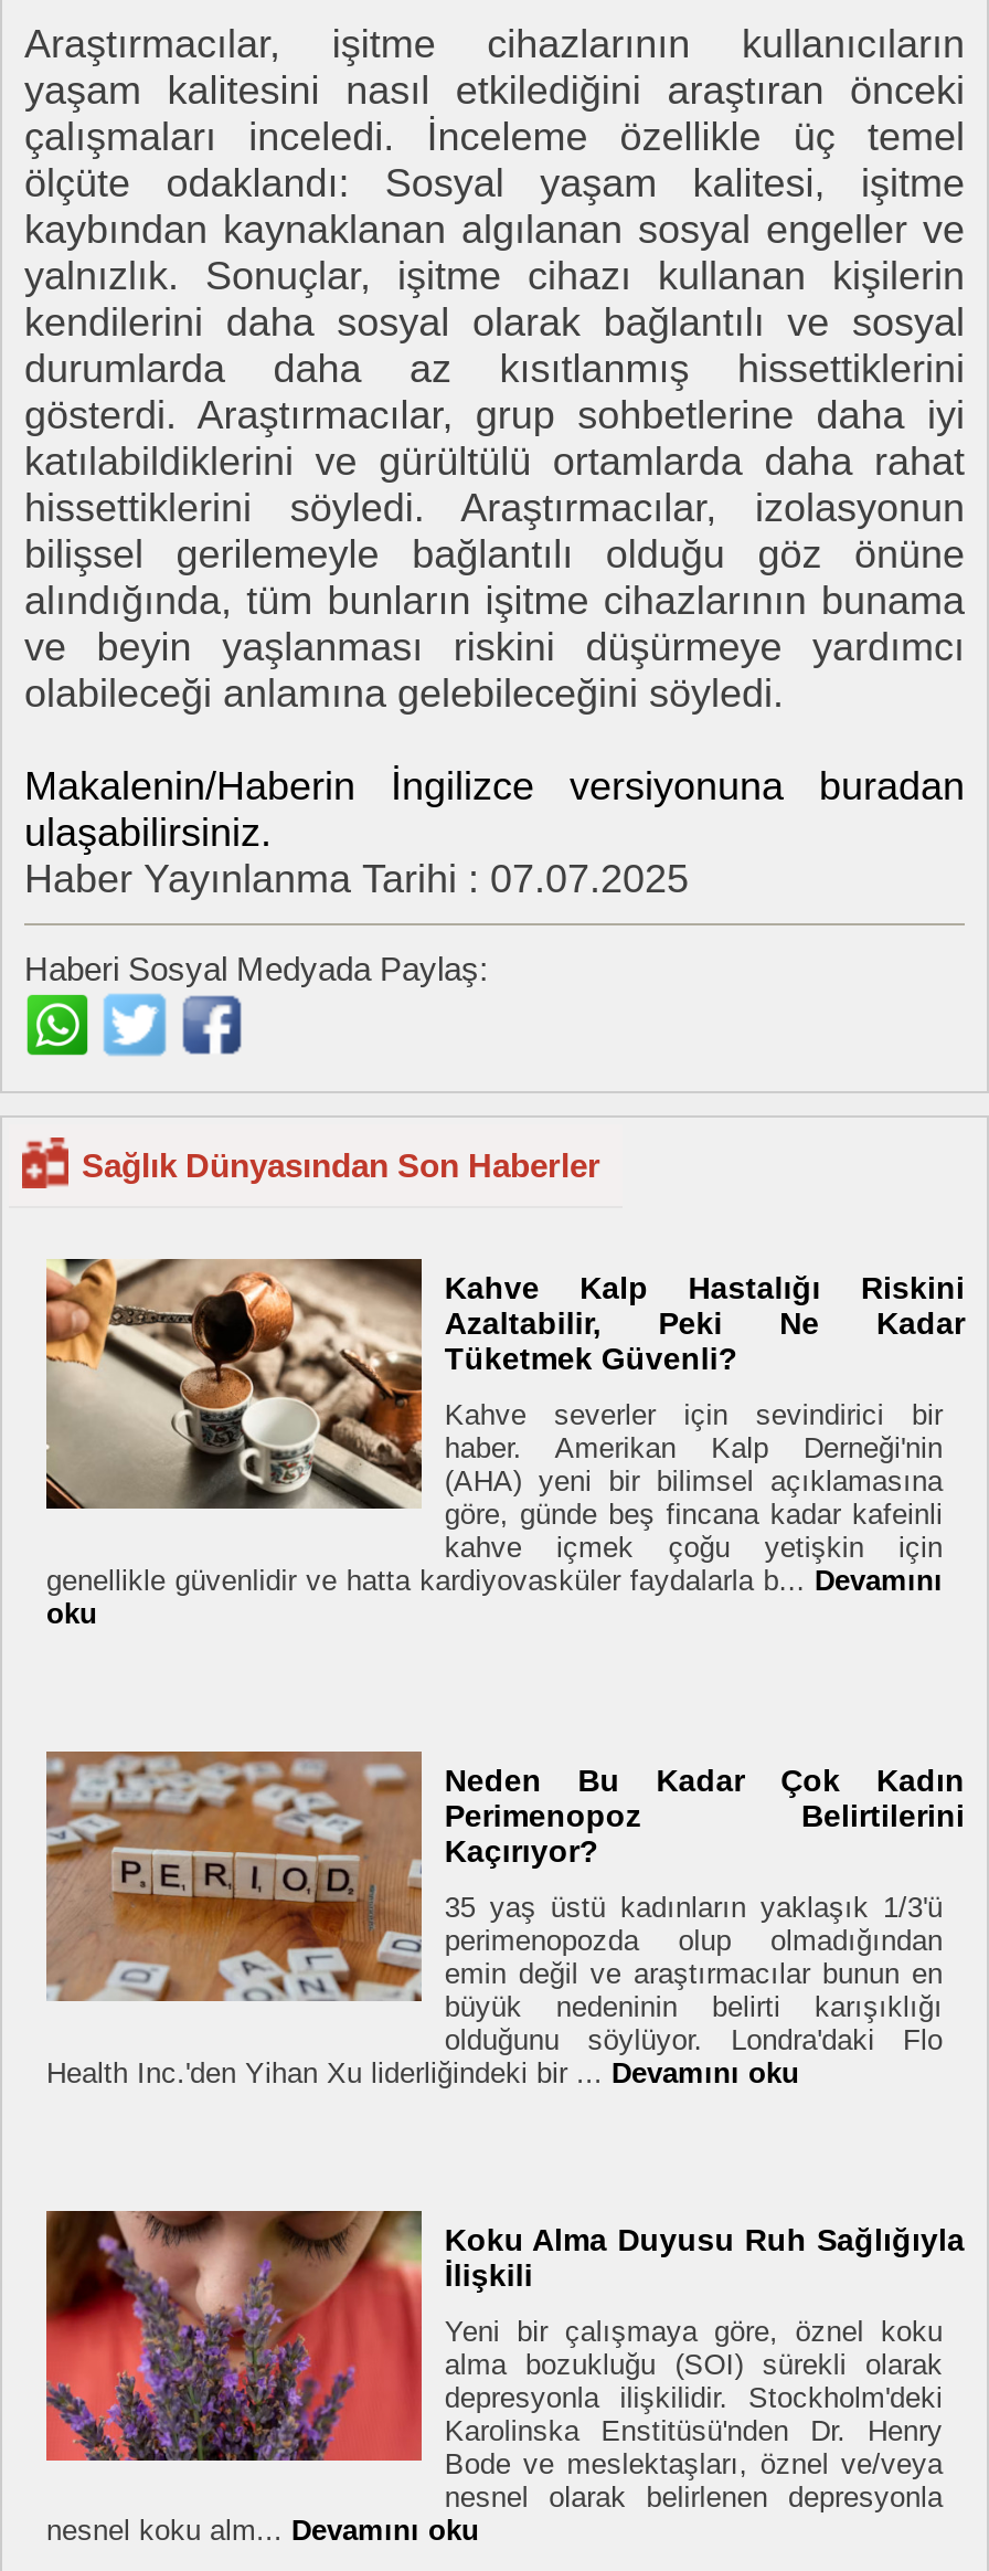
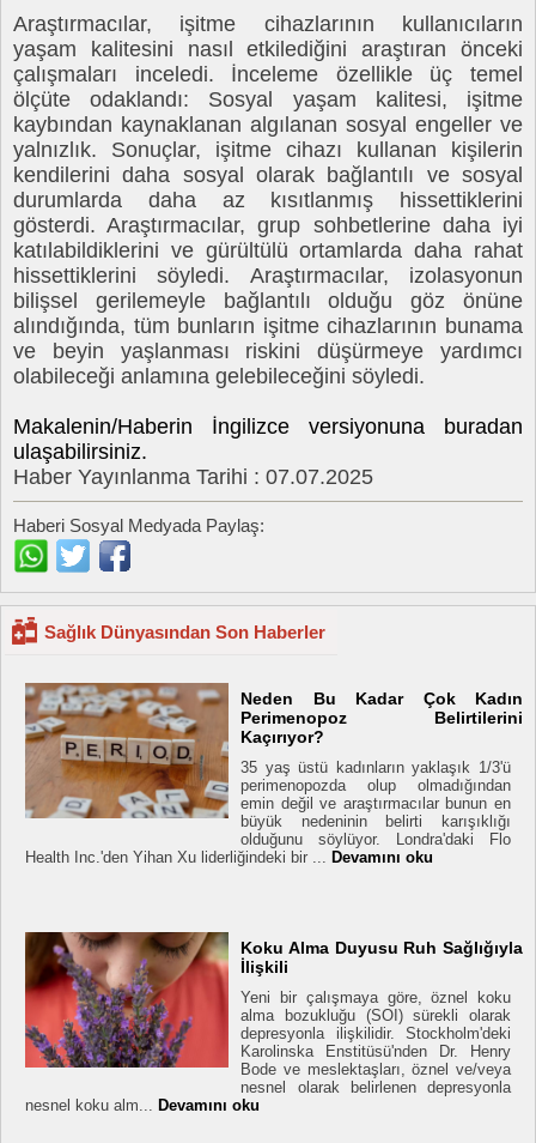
- [image]
- Kahve Kalp Hastalığı Riskini
- Azaltabilir, Peki Ne Kadar
- Tüketmek Güvenli?
- Kahve severler için sevindirici bir
- haber. Amerikan Kalp Derneği'nin
- (AHA) yeni bir bilimsel açıklamasına
- göre, günde beş fincana kadar kafeinli
- kahve içmek çoğu yetişkin için
- genellikle güvenlidir ve hatta kardiyovasküler faydalarla b... Devamını
- oku
